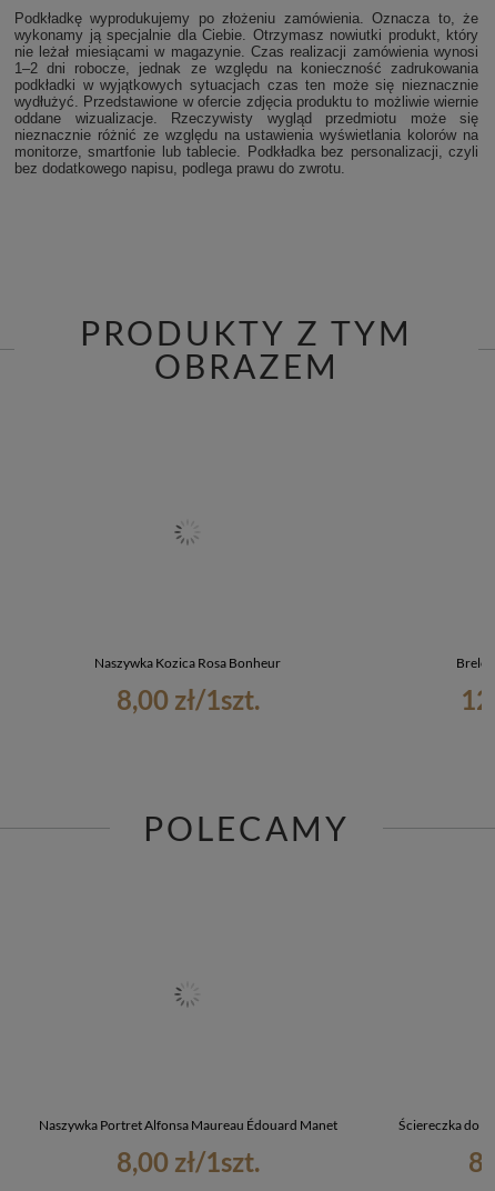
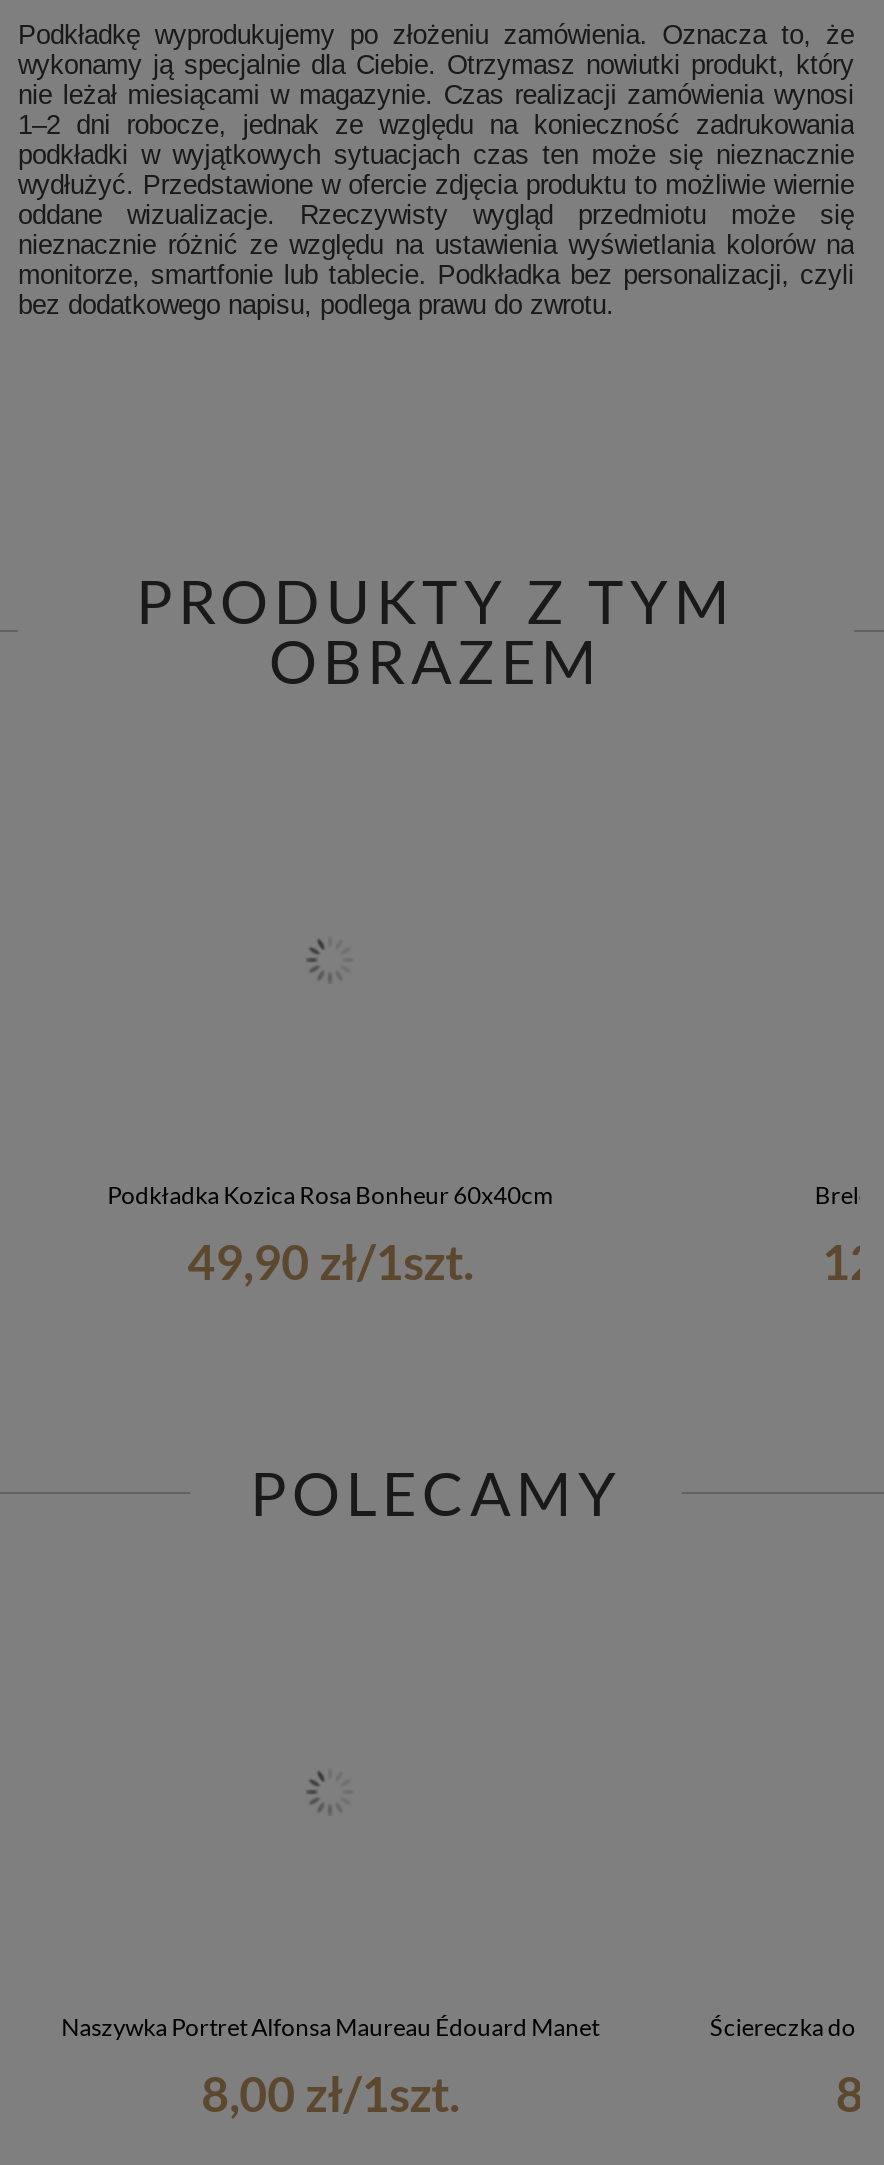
- Naszywka Kozica Rosa Bonheur
- 8,00 zł/1szt.
+ Podkładka Kozica Rosa Bonheur 60x40cm
+ 49,90 zł/1szt.
